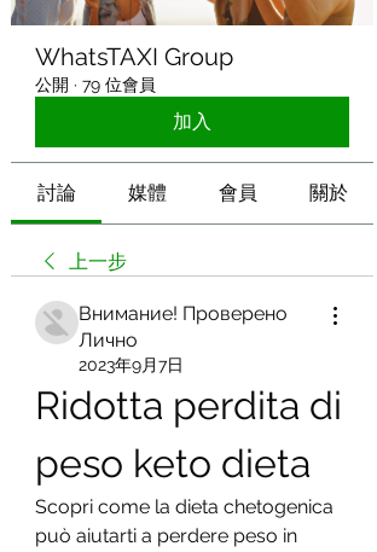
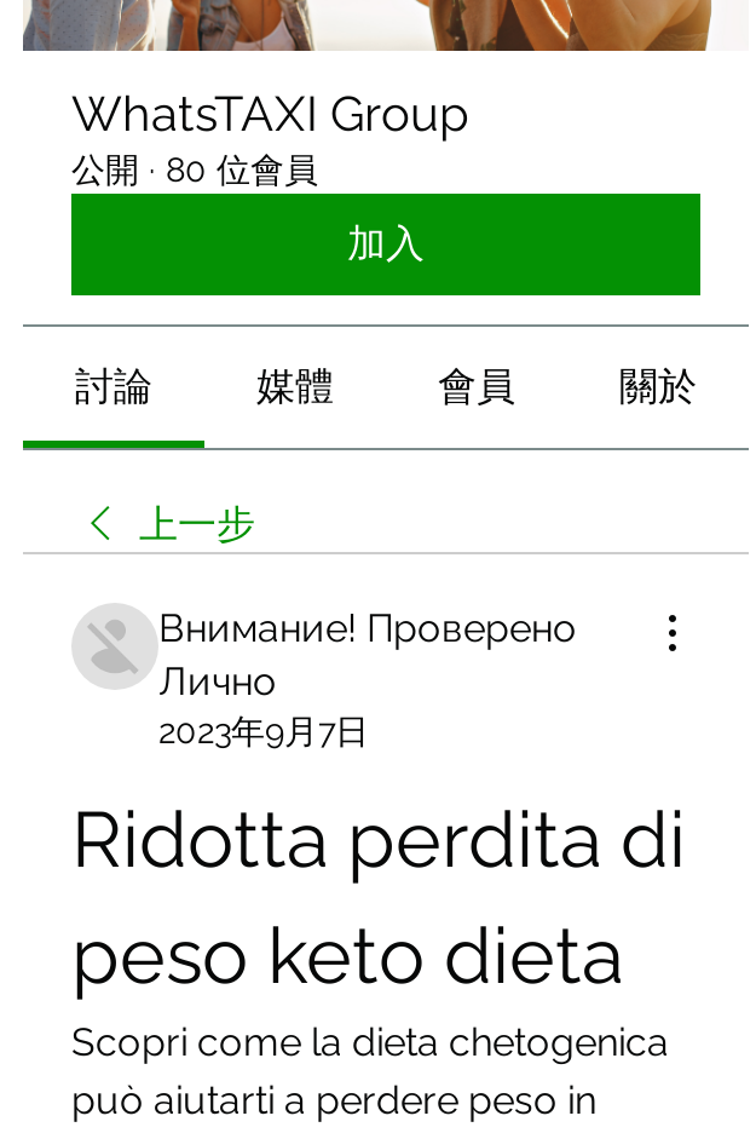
- 公開 · 79 位會員
+ 公開 · 80 位會員
